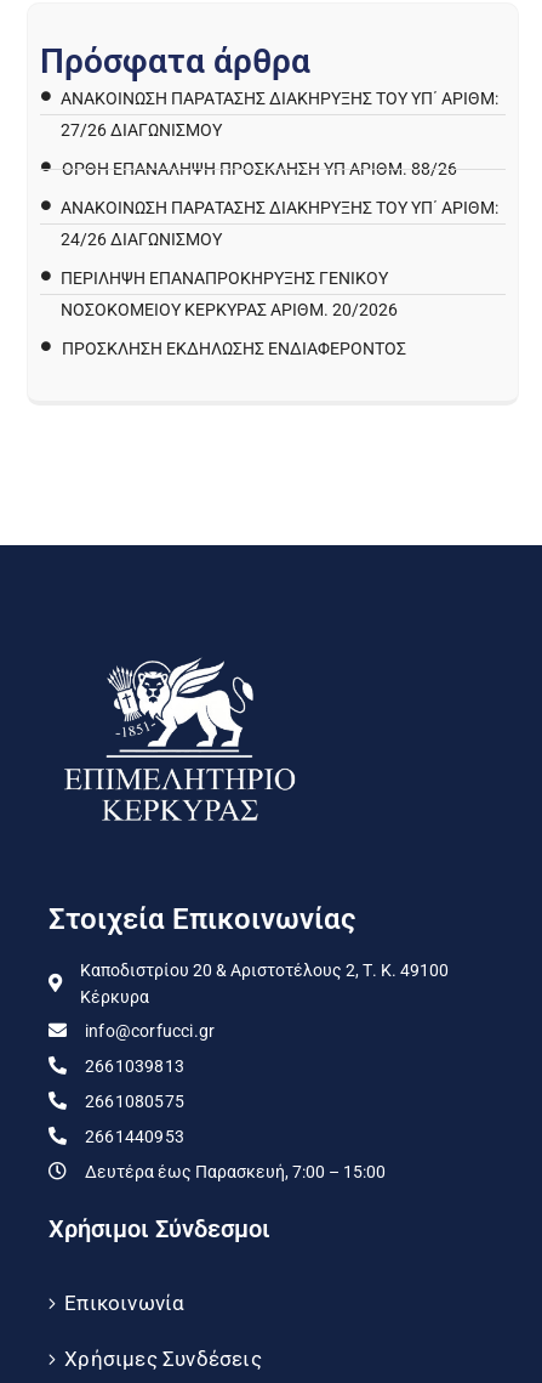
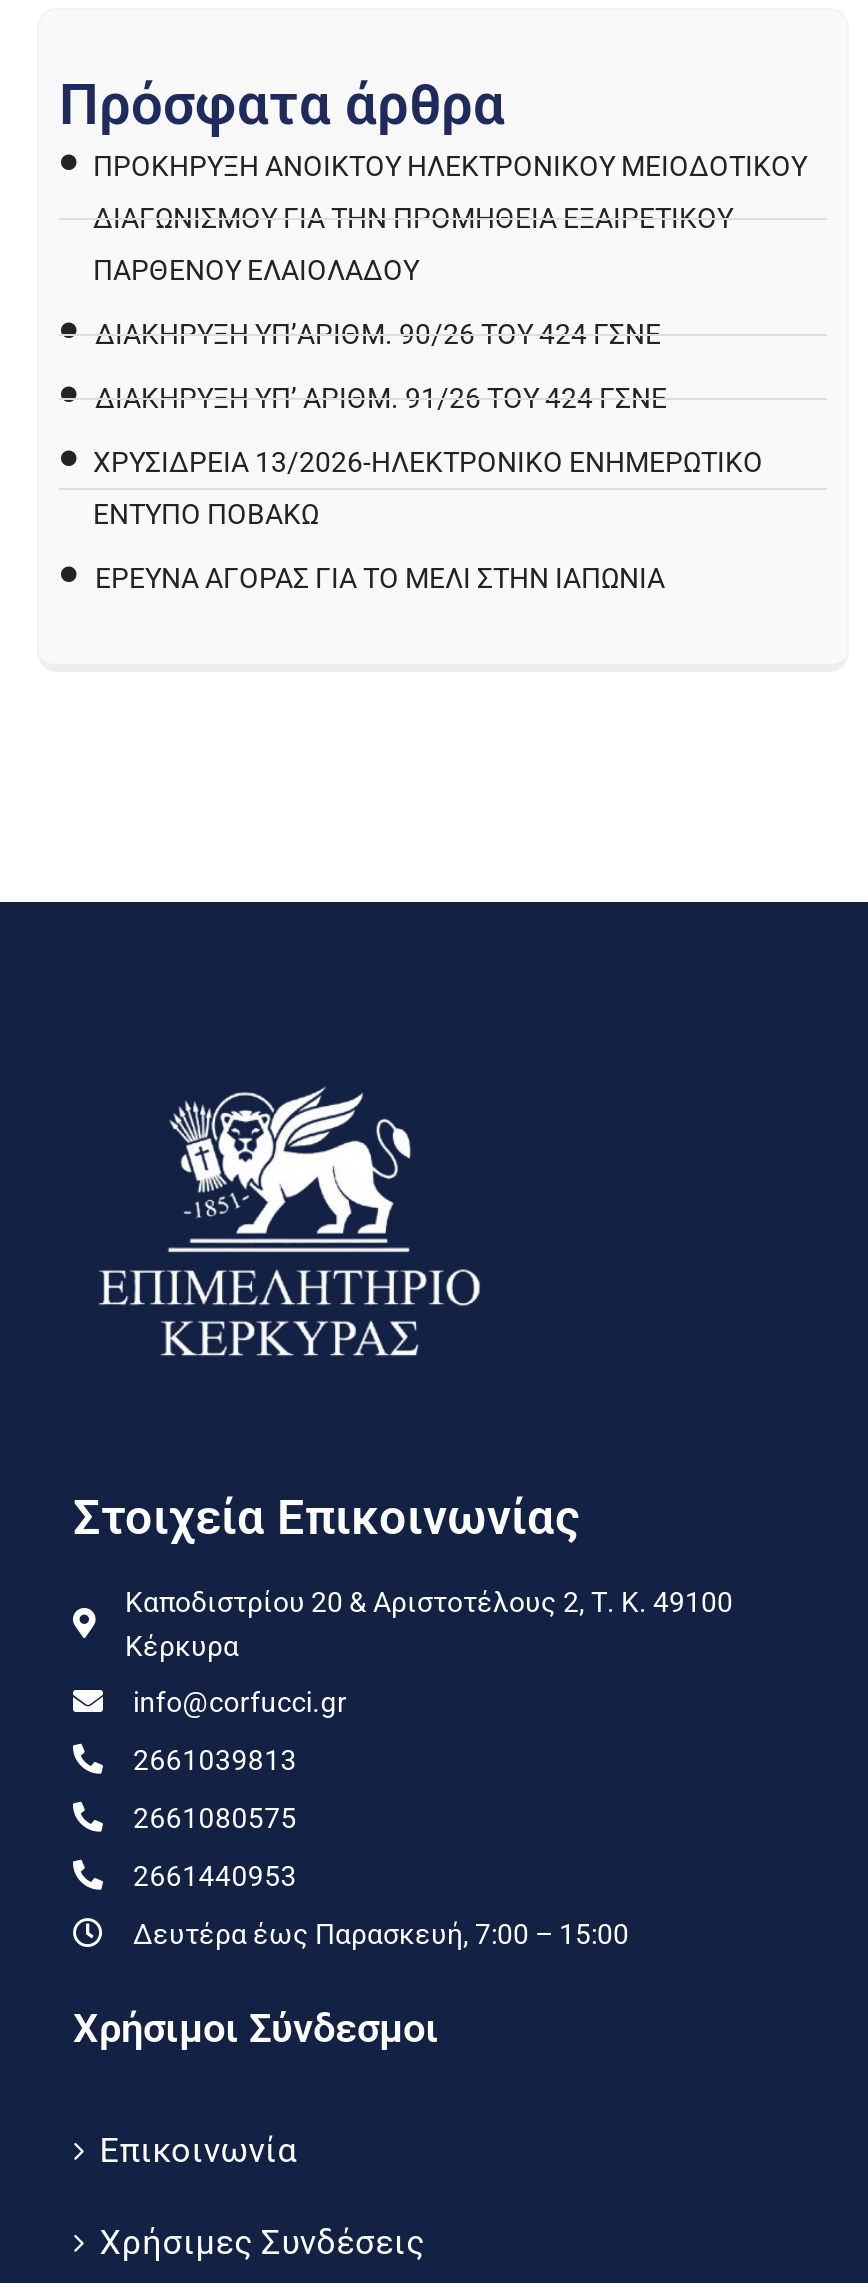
- ΑΝΑΚΟΊΝΩΣΗ ΠΑΡΑΤΑΣΗΣ ΔΙΑΚΉΡΥΞΗΣ ΤΟΥ ΥΠ΄ ΑΡΙΘΜ:
+ ΠΡΟΚΉΡΥΞΗ ΑΝΟΙΚΤΟΎ ΗΛΕΚΤΡΟΝΙΚΟΎ ΜΕΙΟΔΟΤΙΚΟΎ

- 27/26 ΔΙΑΓΩΝΙΣΜΟΎ
+ ΔΙΑΓΩΝΙΣΜΟΎ ΓΙΑ ΤΗΝ ΠΡΟΜΉΘΕΙΑ ΕΞΑΙΡΕΤΙΚΟΎ

- ΟΡΘΗ ΕΠΑΝΑΛΗΨΗ ΠΡΟΣΚΛΗΣΗ ΥΠ ΑΡΙΘΜ. 88/26
+ ΠΑΡΘΈΝΟΥ ΕΛΑΙΌΛΑΔΟΥ

- ΑΝΑΚΟΊΝΩΣΗ ΠΑΡΑΤΑΣΗΣ ΔΙΑΚΉΡΥΞΗΣ ΤΟΥ ΥΠ΄ ΑΡΙΘΜ:
+ ΔΙΑΚΉΡΥΞΗ ΥΠ’ΑΡΊΘΜ. 90/26 ΤΟΥ 424 ΓΣΝΕ

- 24/26 ΔΙΑΓΩΝΙΣΜΟΎ
+ ΔΙΑΚΉΡΥΞΗ ΥΠ’ ΑΡΊΘΜ. 91/26 ΤΟΥ 424 ΓΣΝΕ

- ΠΕΡΙΛΗΨΗ ΕΠΑΝΑΠΡΟΚΗΡΥΞΗΣ ΓΕΝΙΚΟΥ
+ ΧΡΥΣΙΔΡΕΙΑ 13/2026-ΗΛΕΚΤΡΟΝΙΚΟ ΕΝΗΜΕΡΩΤΙΚΟ

- ΝΟΣΟΚΟΜΕΙΟΥ ΚΕΡΚΥΡΑΣ ΑΡΙΘΜ. 20/2026
+ ΕΝΤΥΠΟ ΠΟΒΑΚΩ

- ΠΡΌΣΚΛΗΣΗ ΕΚΔΉΛΩΣΗΣ ΕΝΔΙΑΦΈΡΟΝΤΟΣ
+ ΈΡΕΥΝΑ ΑΓΟΡΆΣ ΓΙΑ ΤΟ ΜΈΛΙ ΣΤΗΝ ΙΑΠΩΝΊΑ
